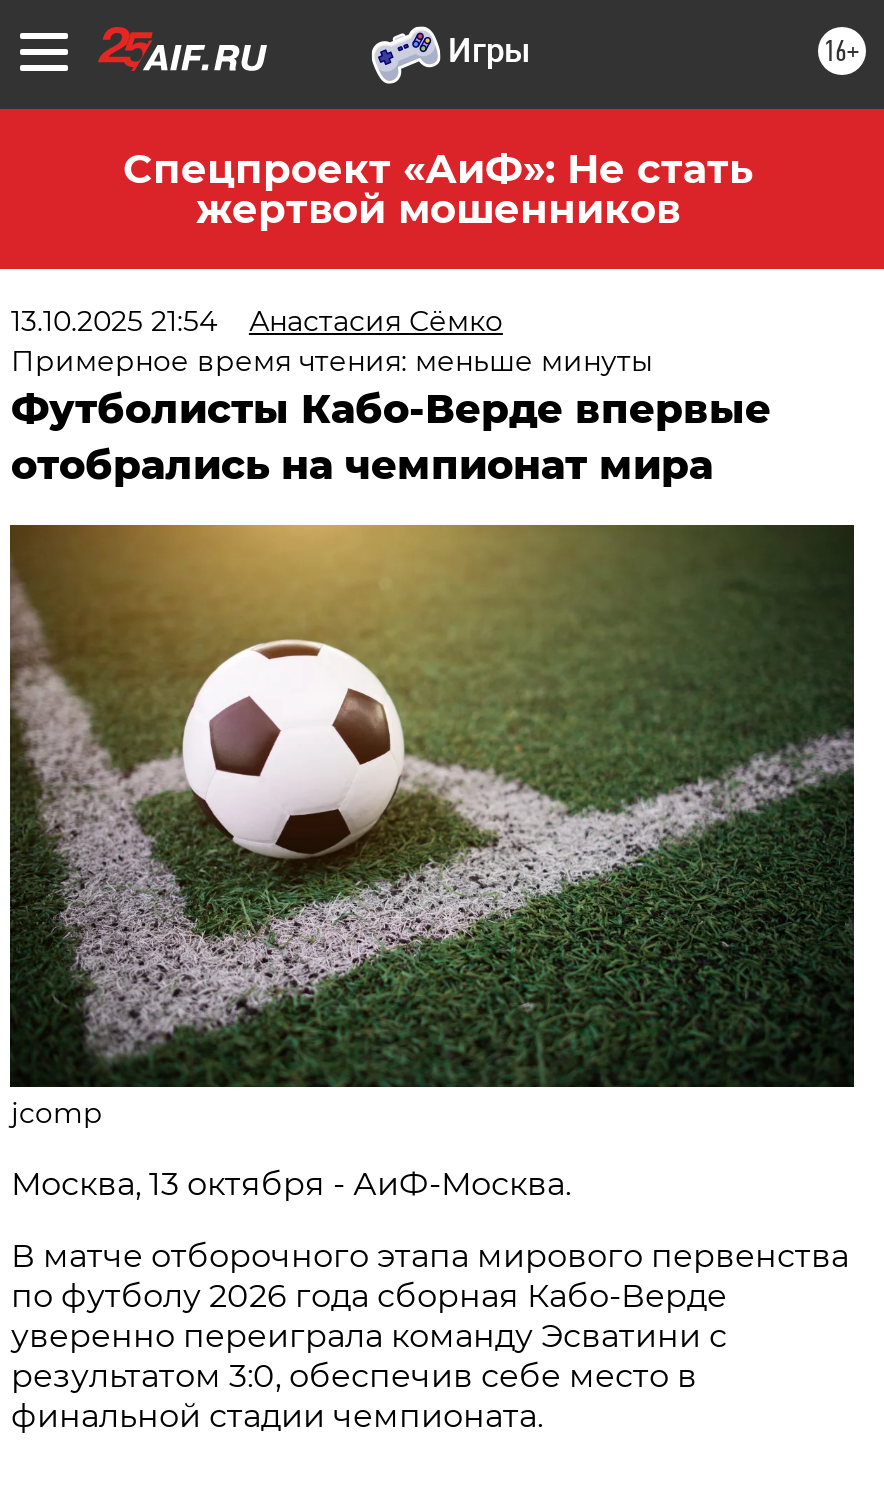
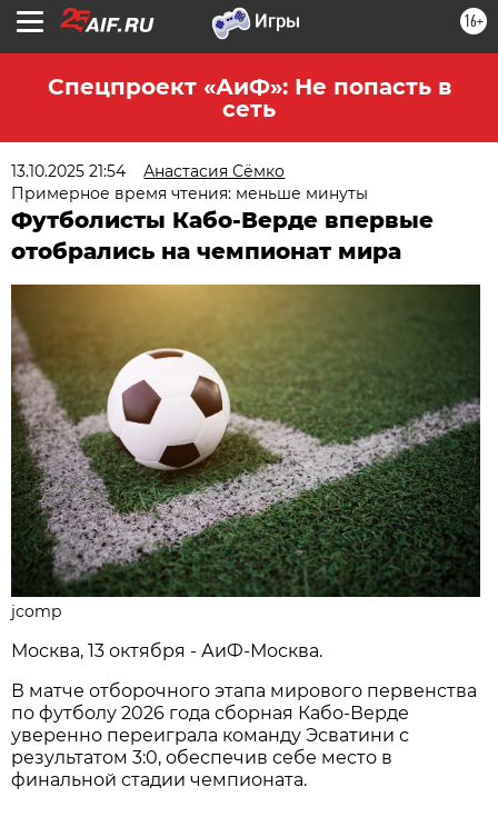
- Спецпроект «АиФ»: Не стать
- жертвой мошенников
+ Спецпроект «АиФ»: Не попасть в
+ сеть
